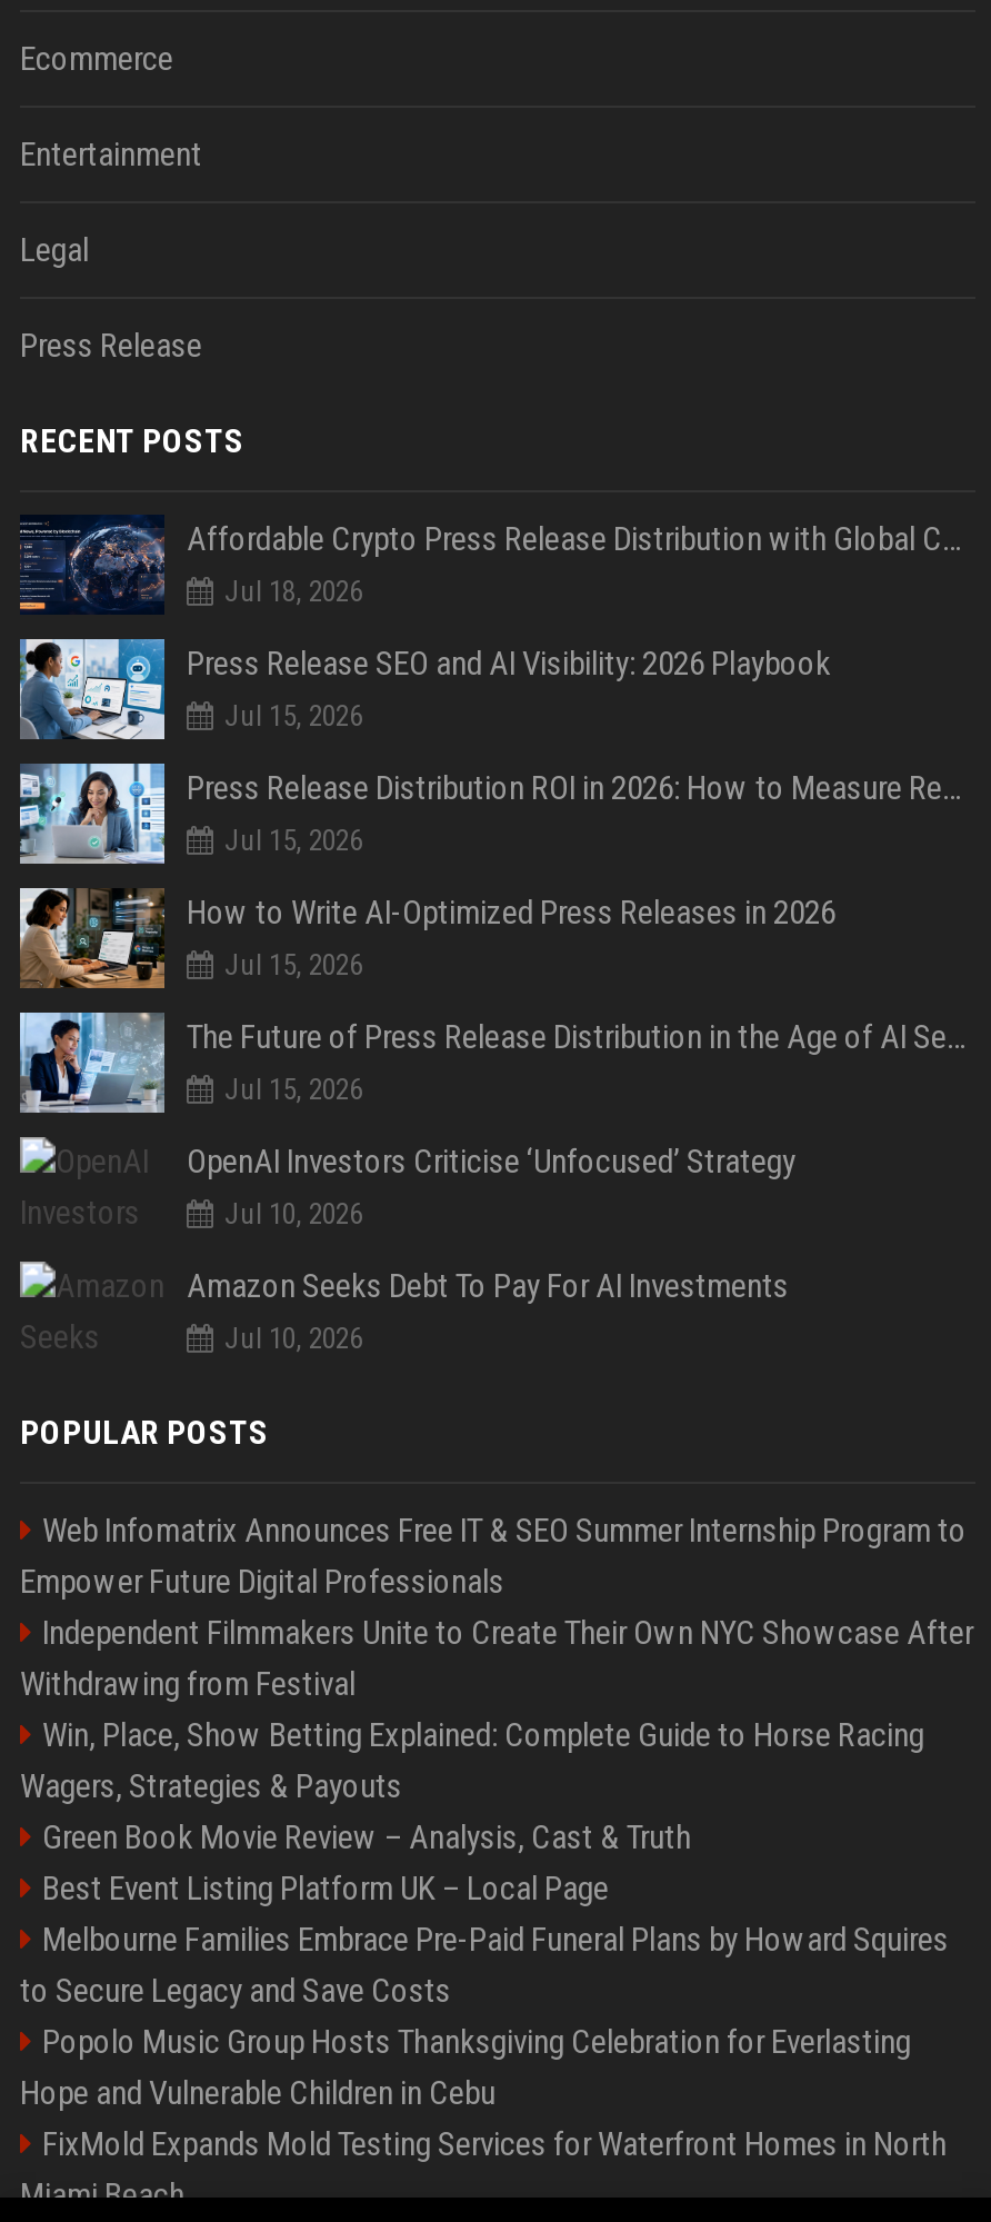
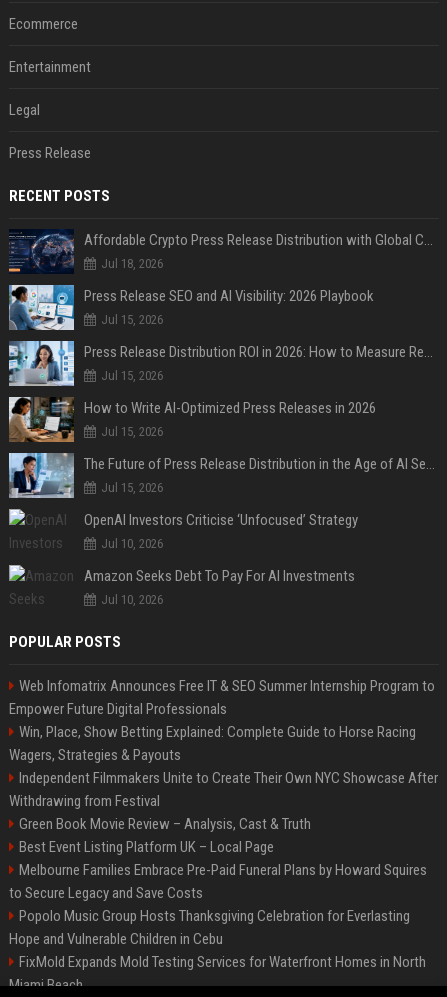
moved down: Independent Filmmakers Unite to Create Their Own NYC Showcase After | Withdrawing from Festival

moved up: Win, Place, Show Betting Explained: Complete Guide to Horse Racing | Wagers, Strategies & Payouts
